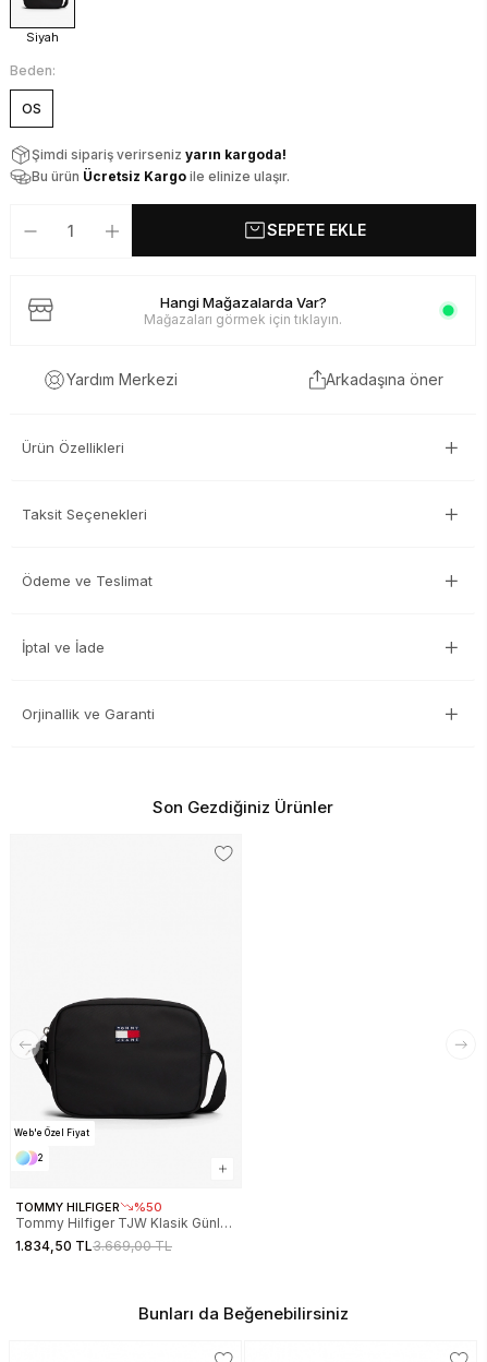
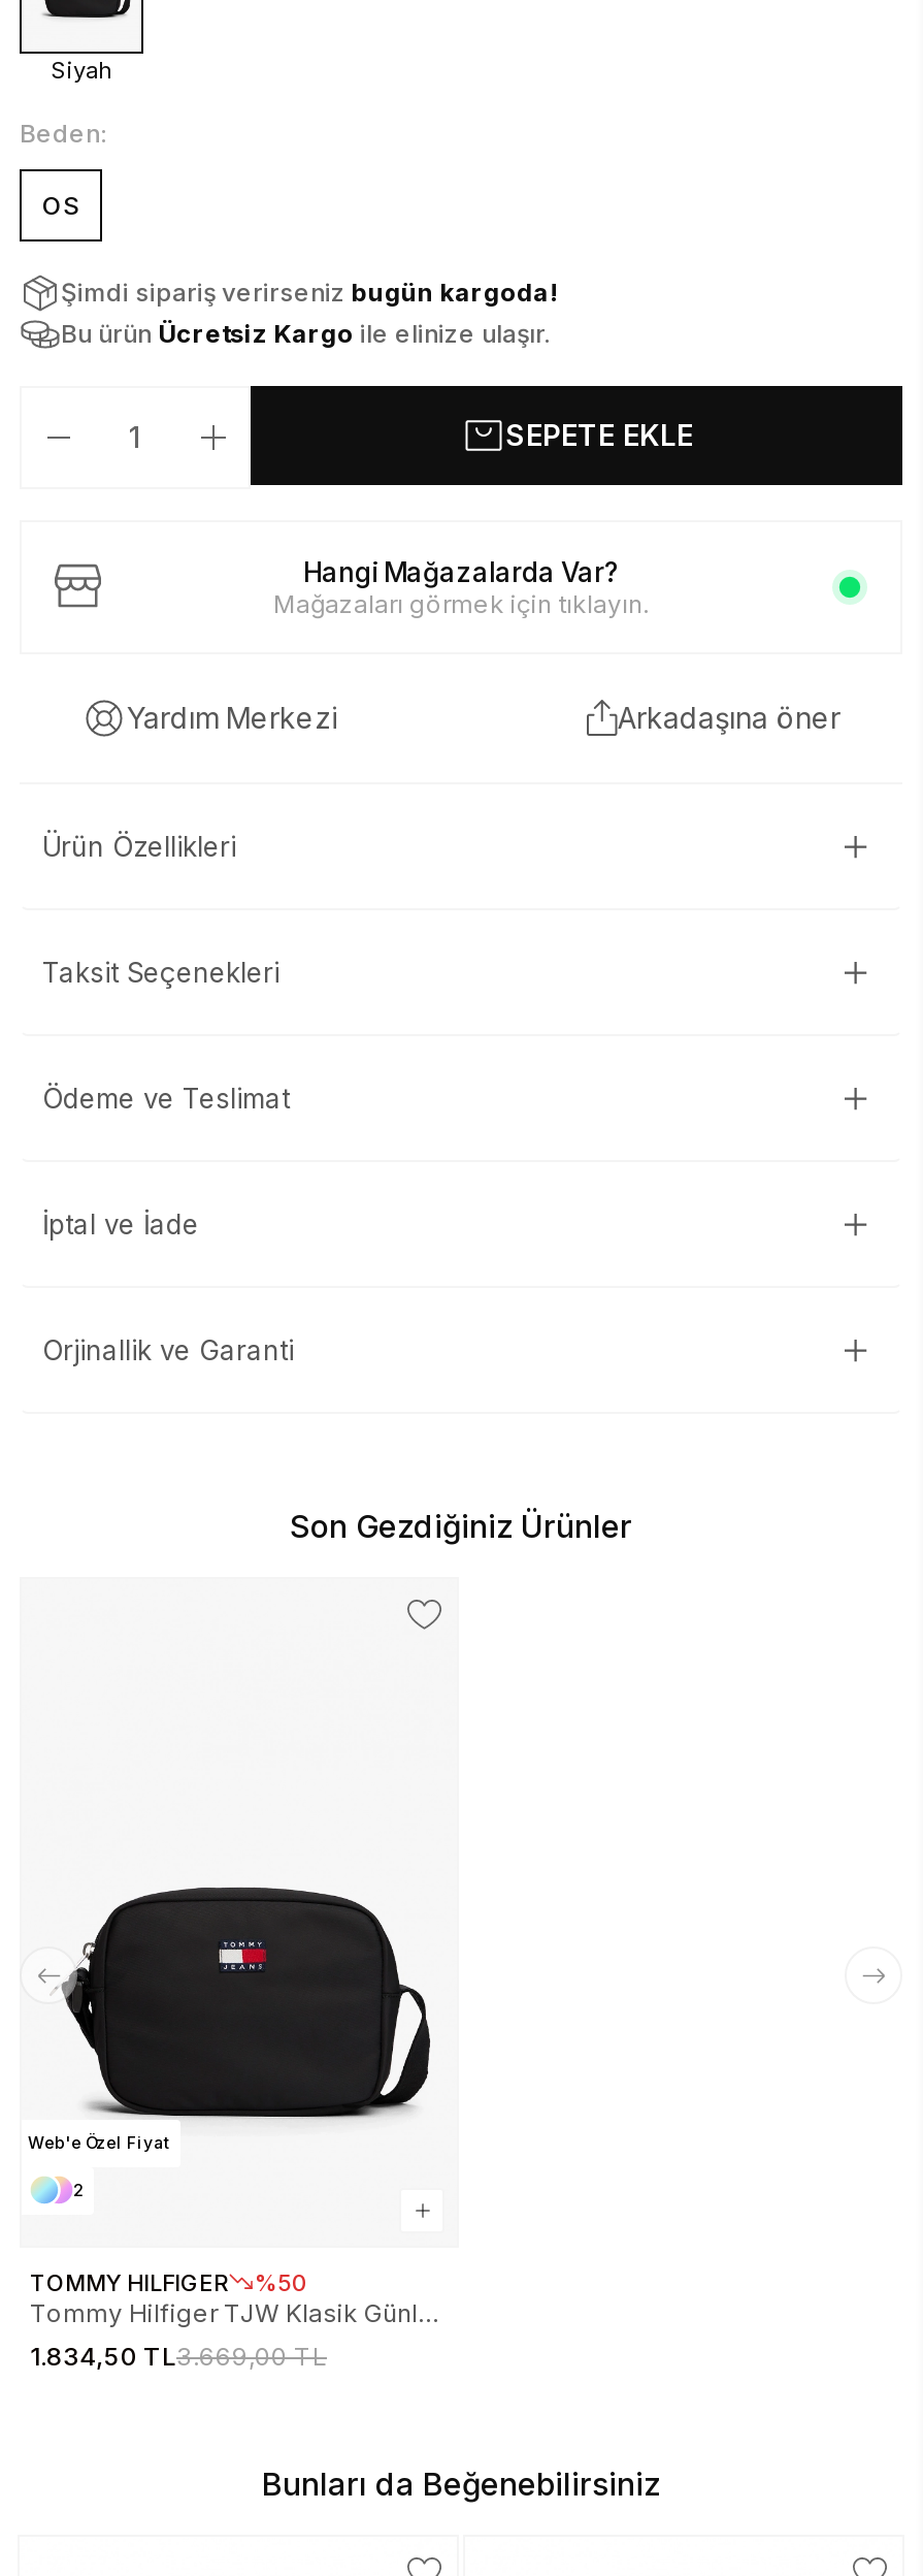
- Şimdi sipariş verirseniz yarın kargoda!
+ Şimdi sipariş verirseniz bugün kargoda!
